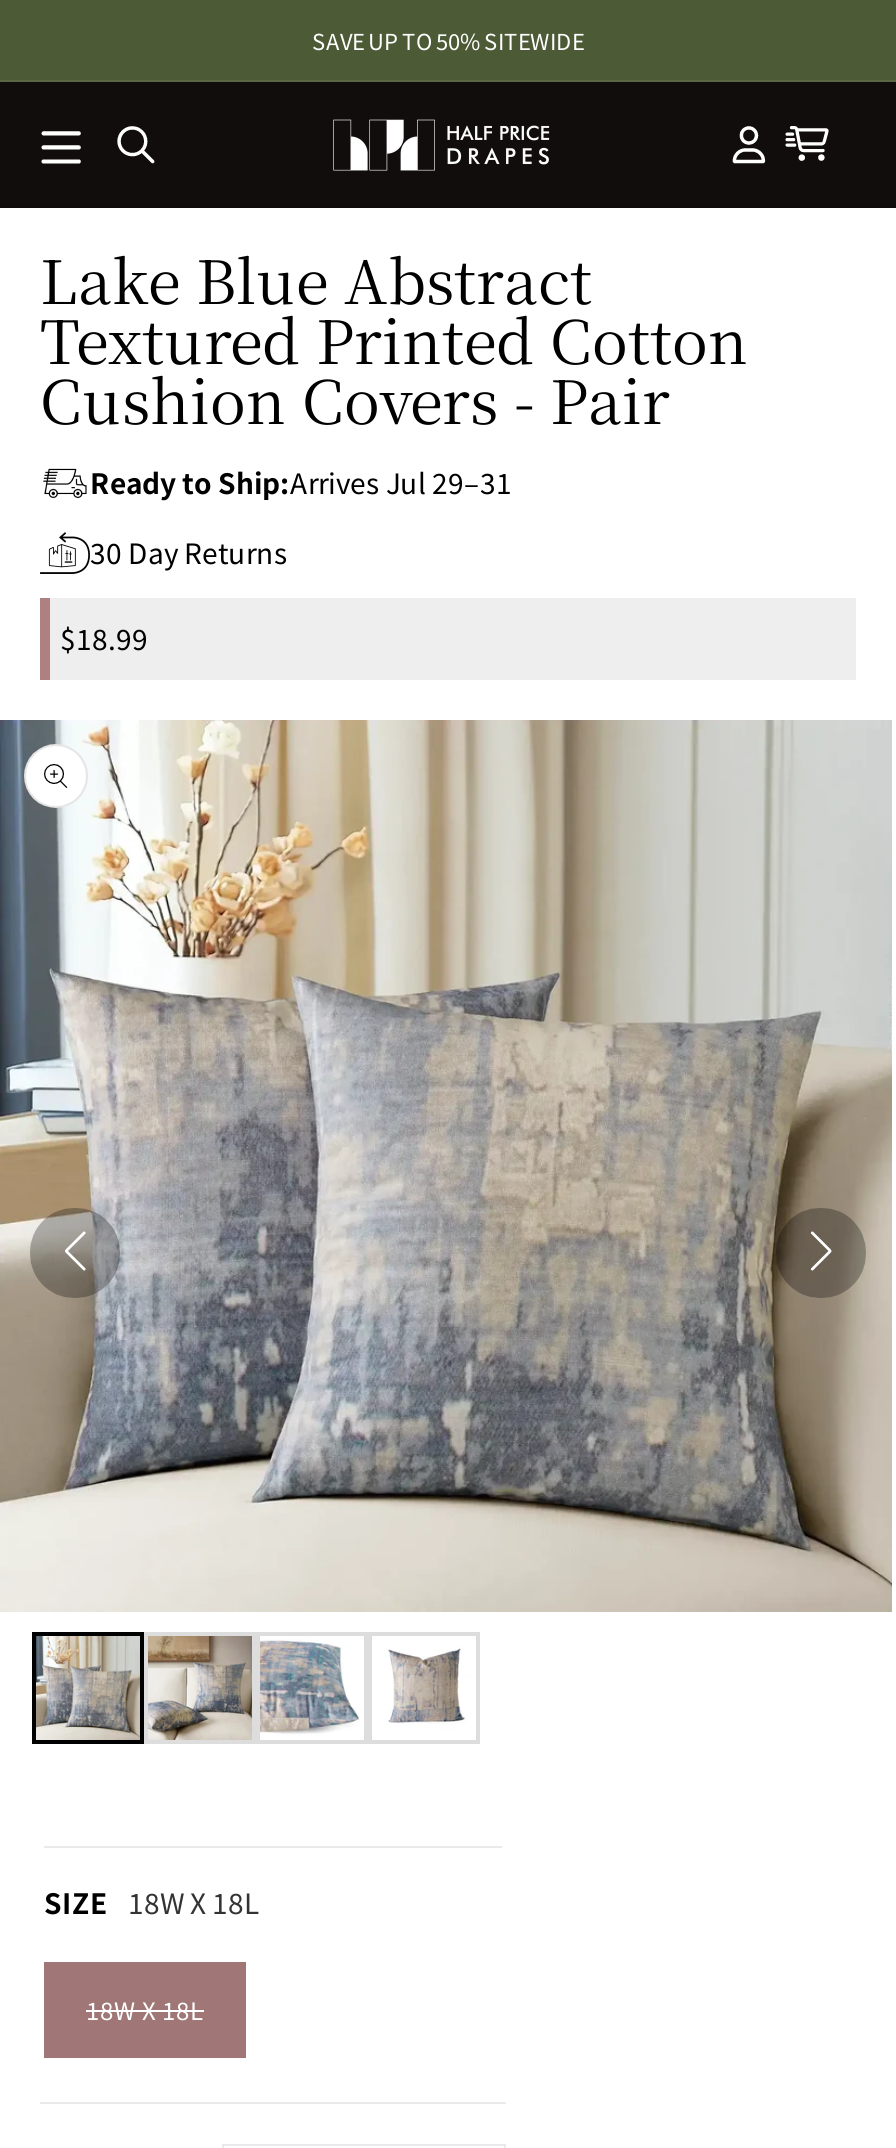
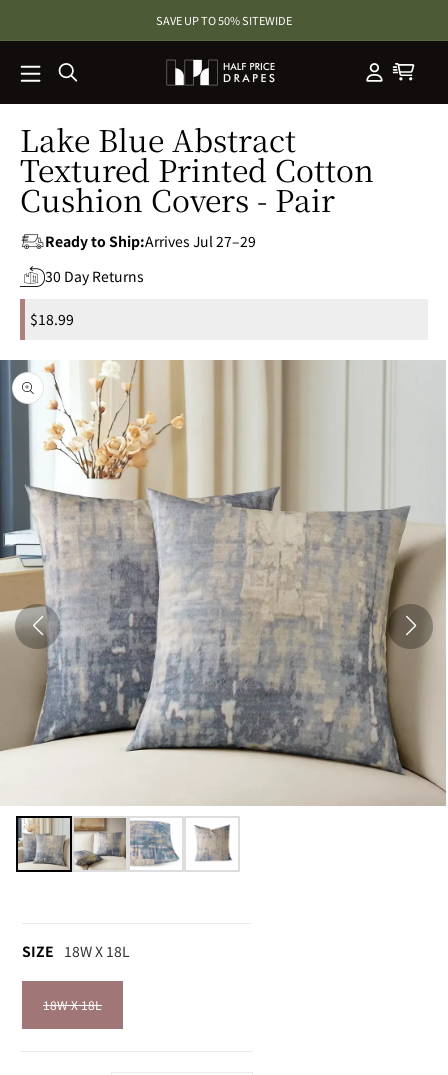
- Ready to Ship:Arrives Jul 29–31
+ Ready to Ship:Arrives Jul 27–29
